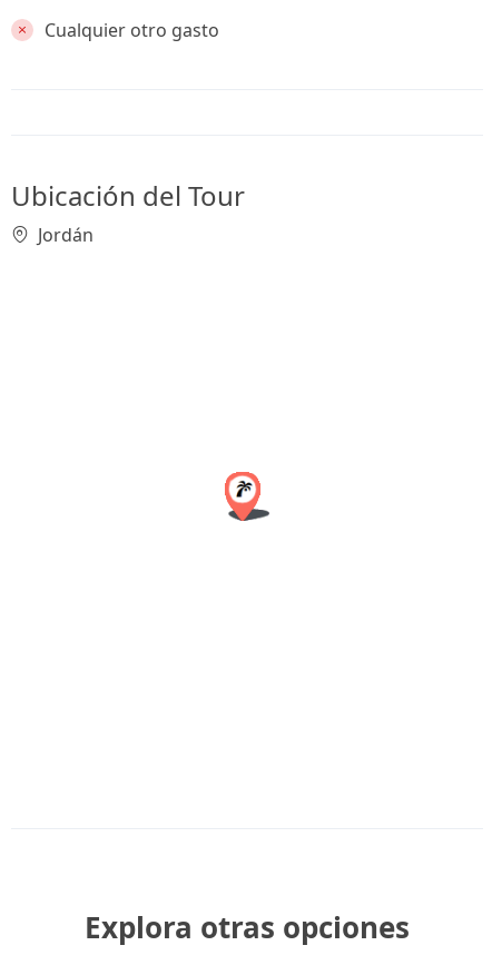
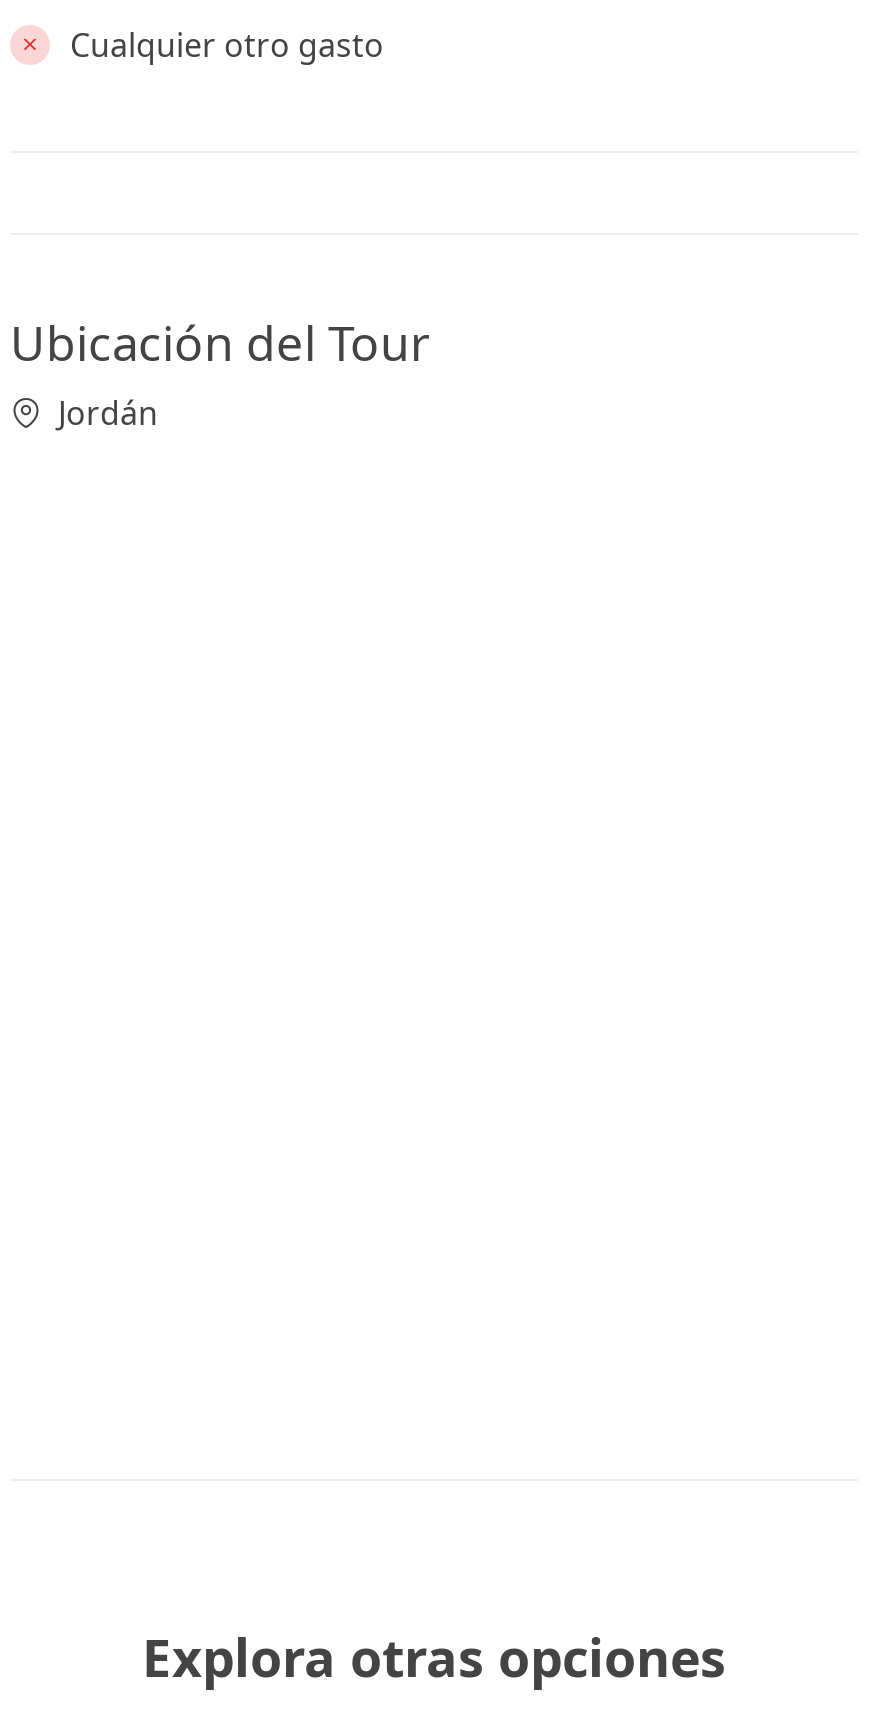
- [image]
